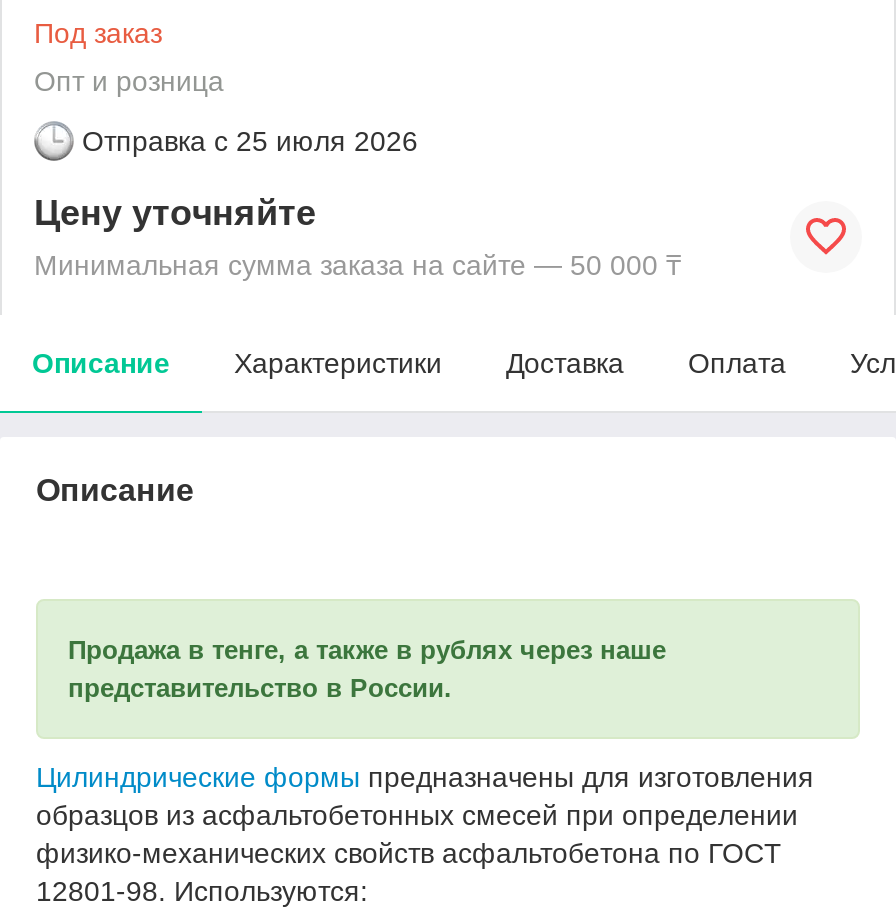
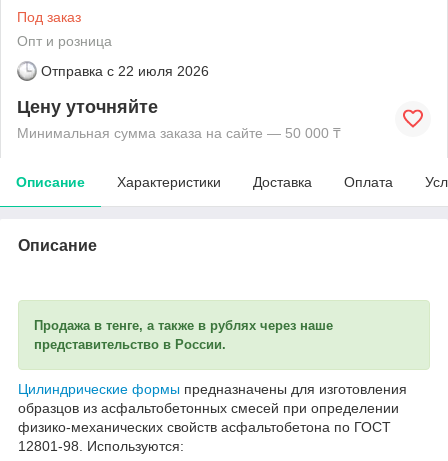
- Отправка с 25 июля 2026
+ Отправка с 22 июля 2026
